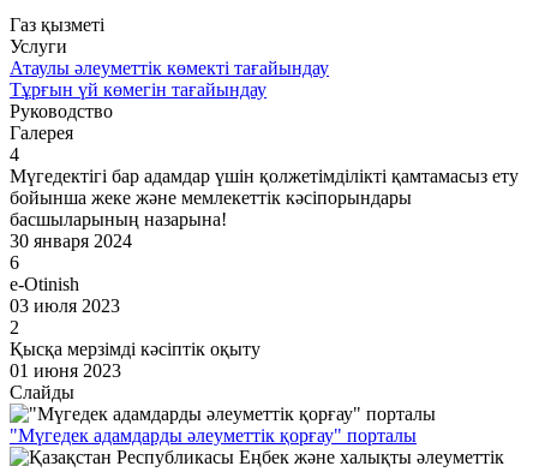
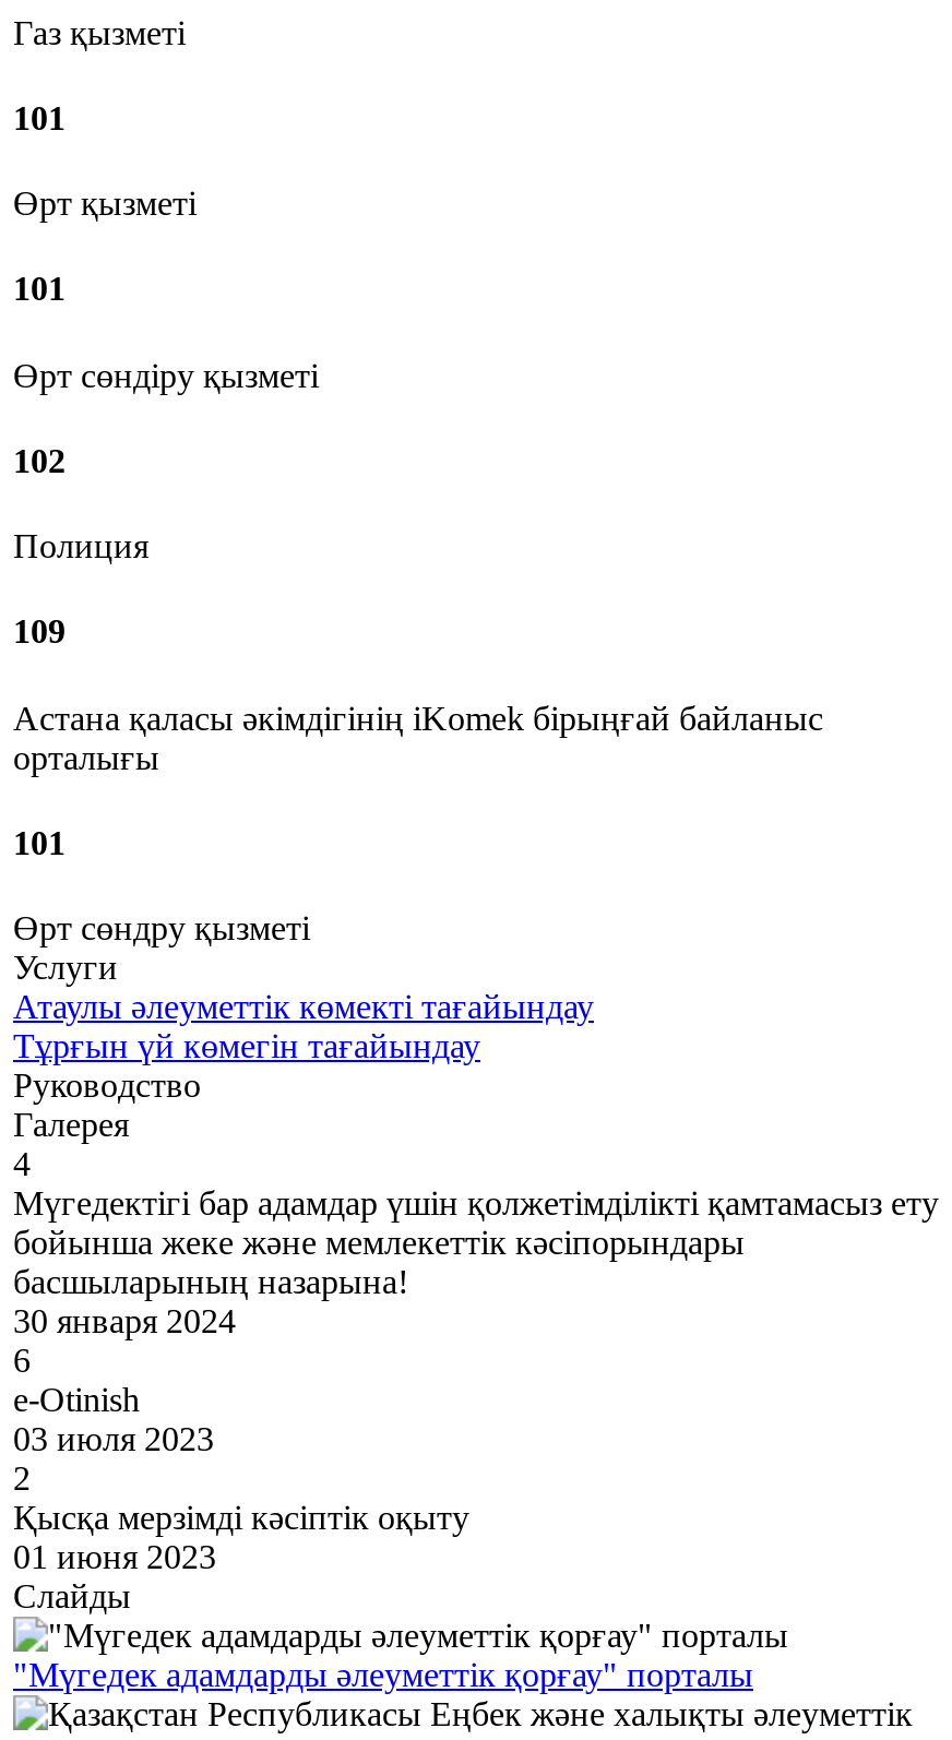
+ 101
+ Өрт қызметі
+ 101
+ Өрт сөндіру қызметі
+ 102
+ Полиция
+ 109
+ Астана қаласы әкімдігінің iKomek бірыңғай байланыс
+ орталығы
+ 101
+ Өрт сөндру қызметі
